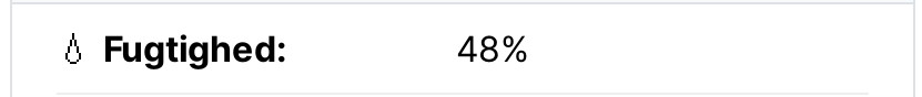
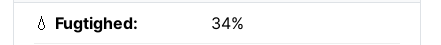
- 48%
+ 34%
